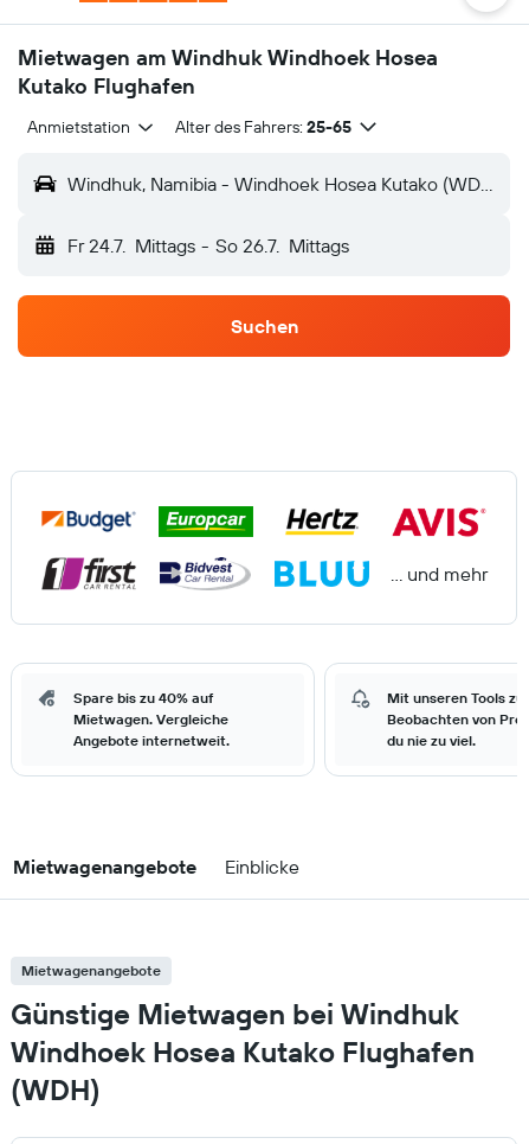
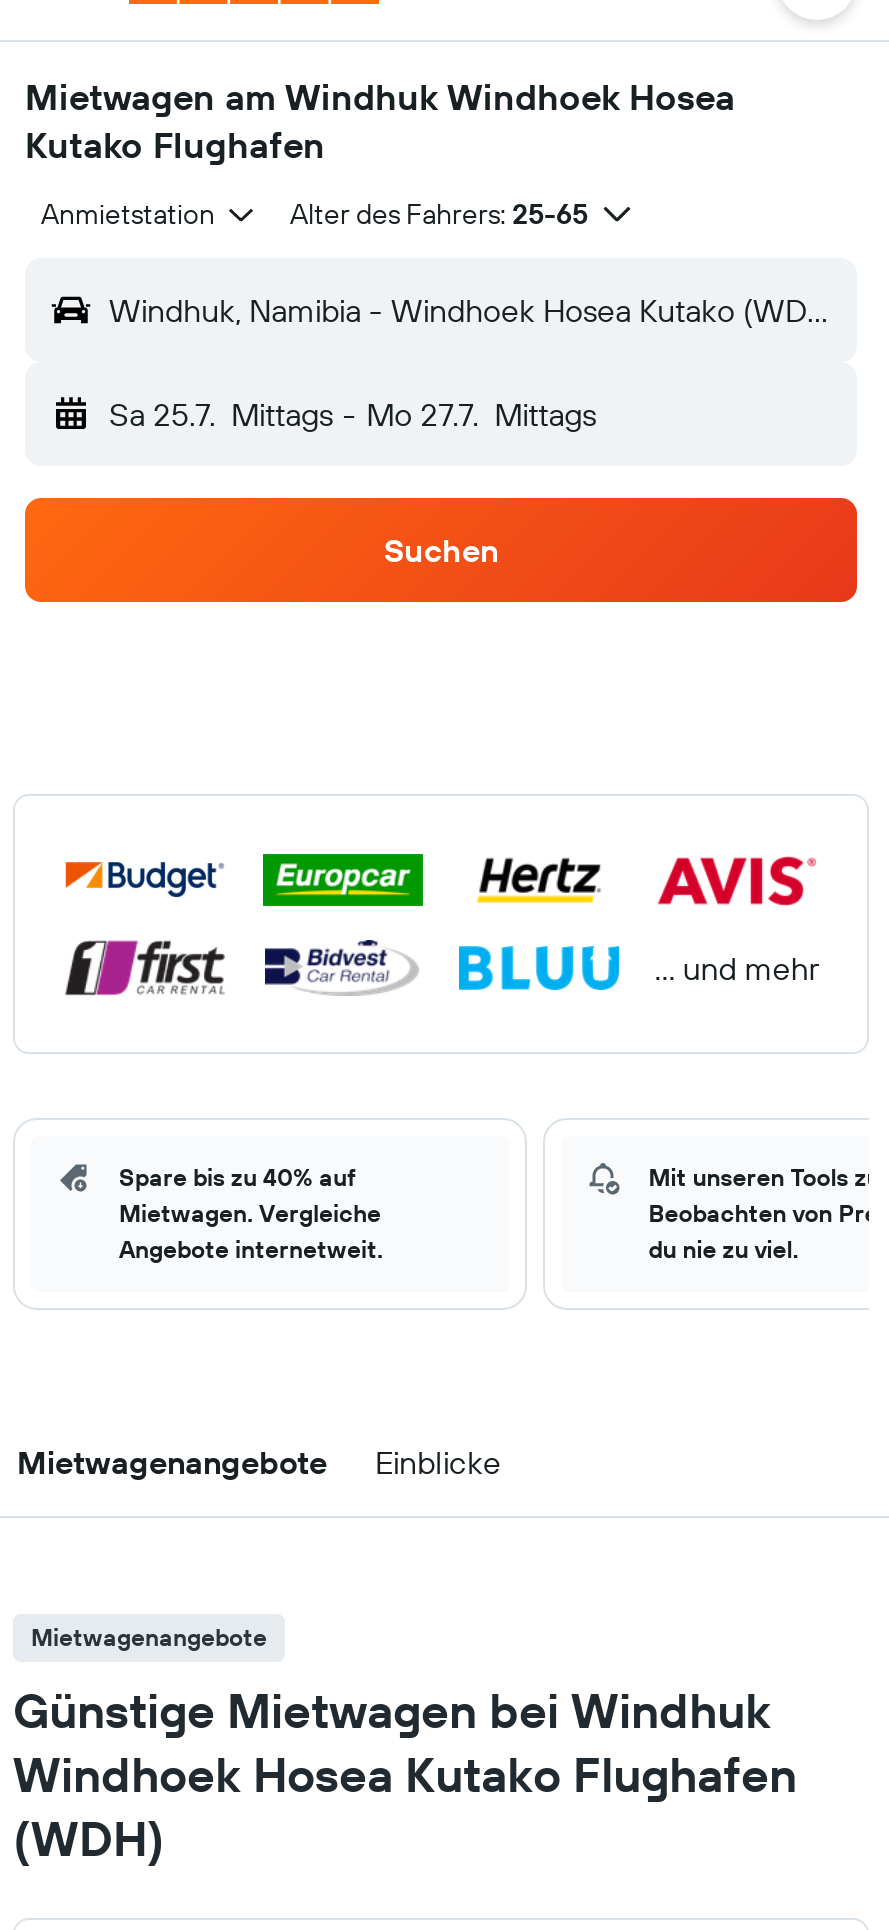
- Fr 24.7. Mittags - So 26.7. Mittags
+ Sa 25.7. Mittags - Mo 27.7. Mittags
